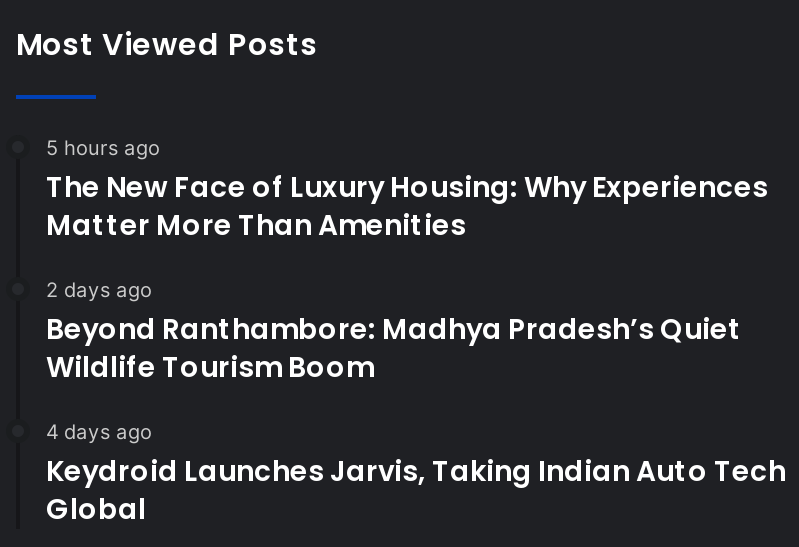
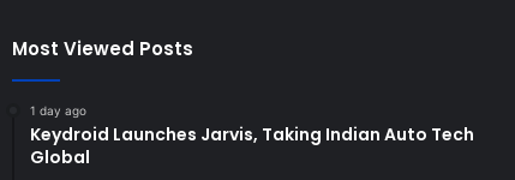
- 5 hours ago
- The New Face of Luxury Housing: Why Experiences
- Matter More Than Amenities
- 2 days ago
- Beyond Ranthambore: Madhya Pradesh’s Quiet
- Wildlife Tourism Boom
- 4 days ago
+ 1 day ago
